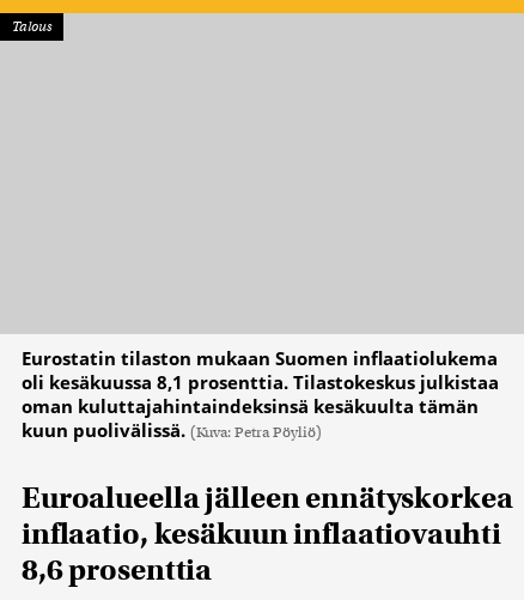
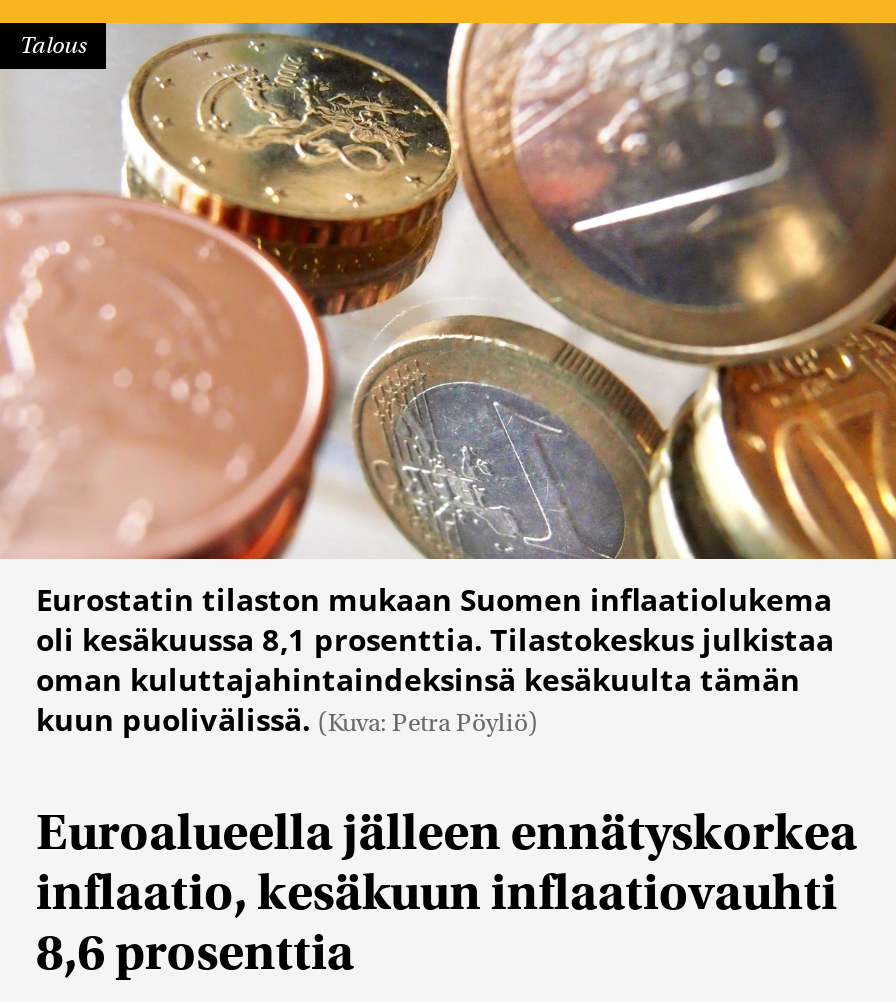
+ [image]
